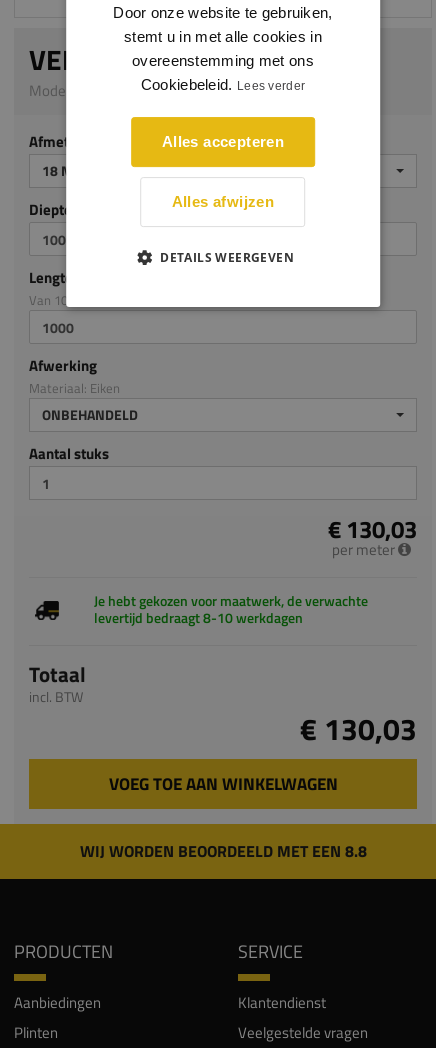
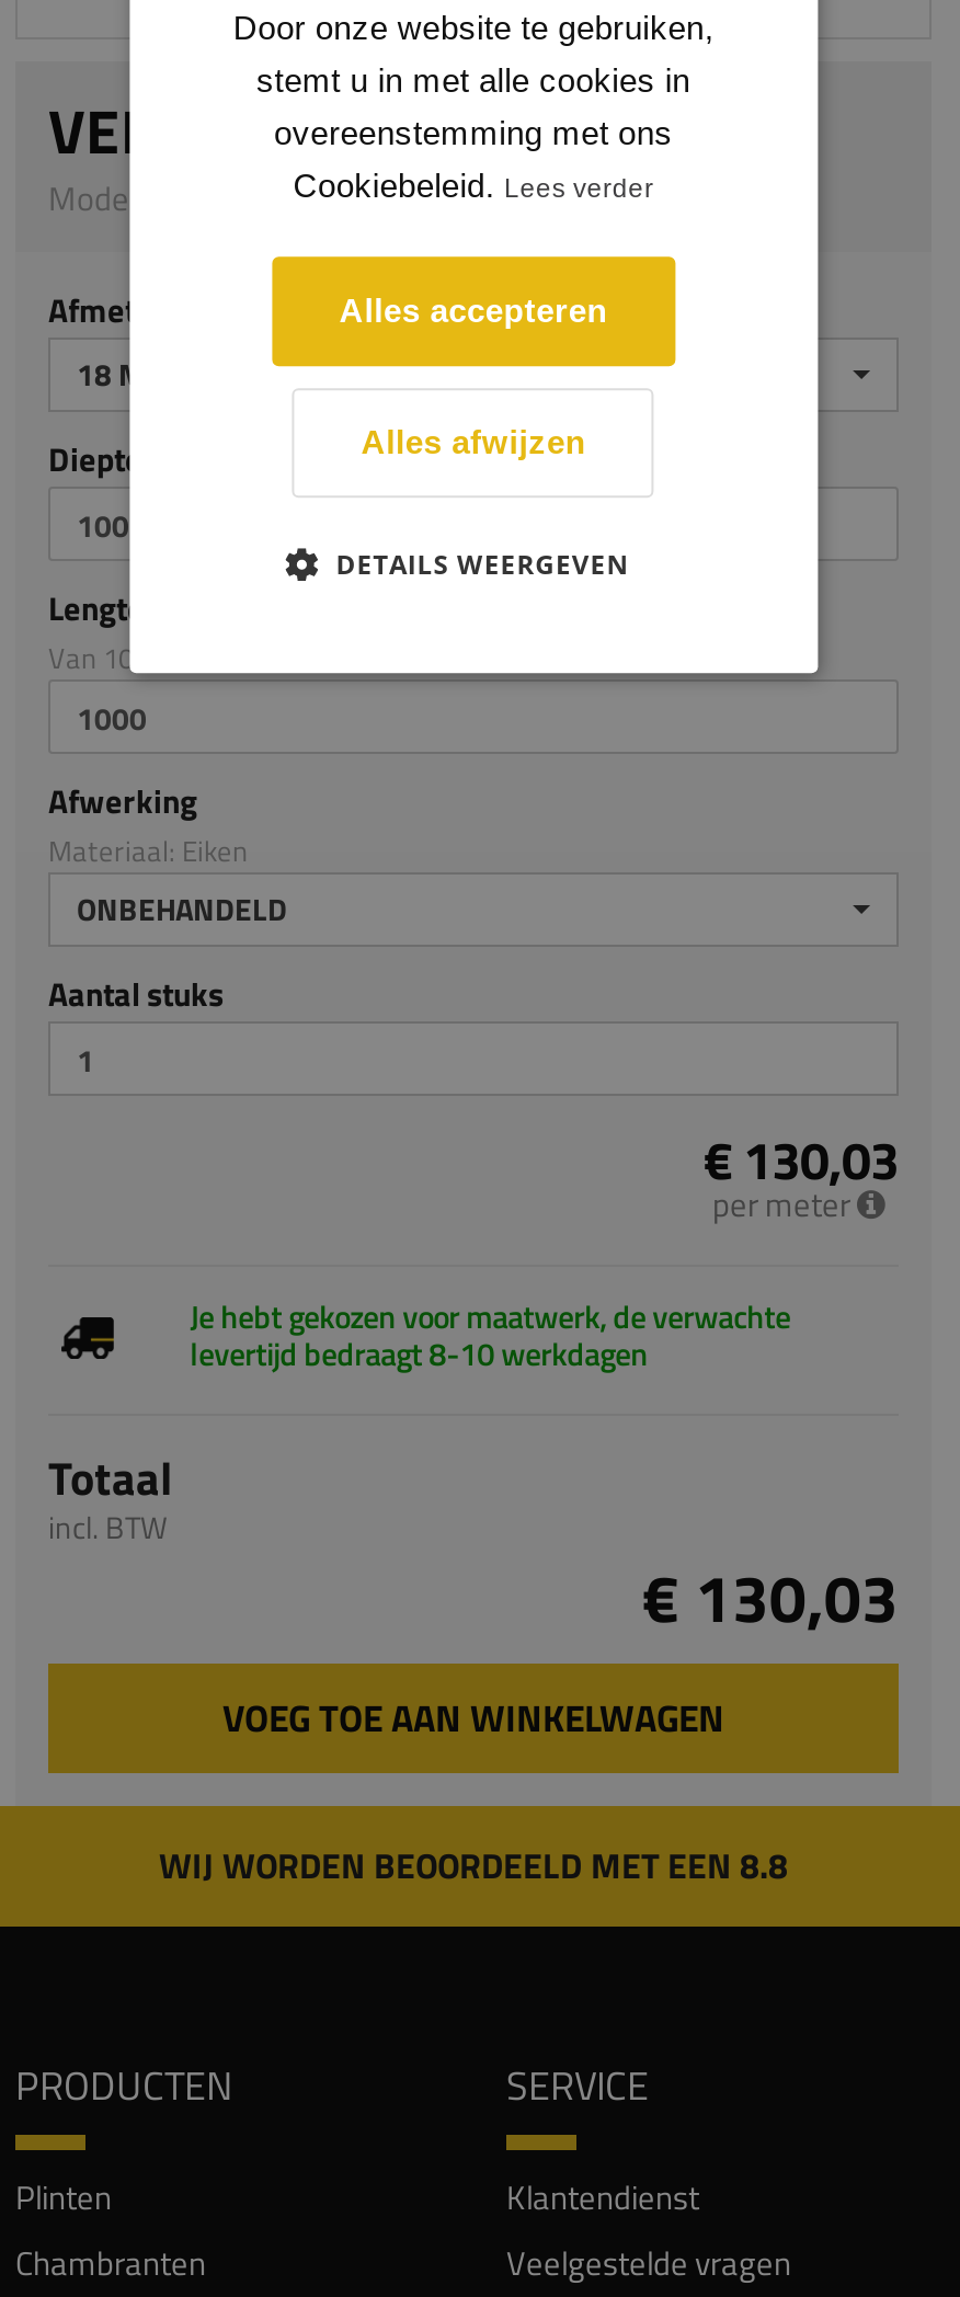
- Aanbiedingen

moved up: Plinten

+ Chambranten
